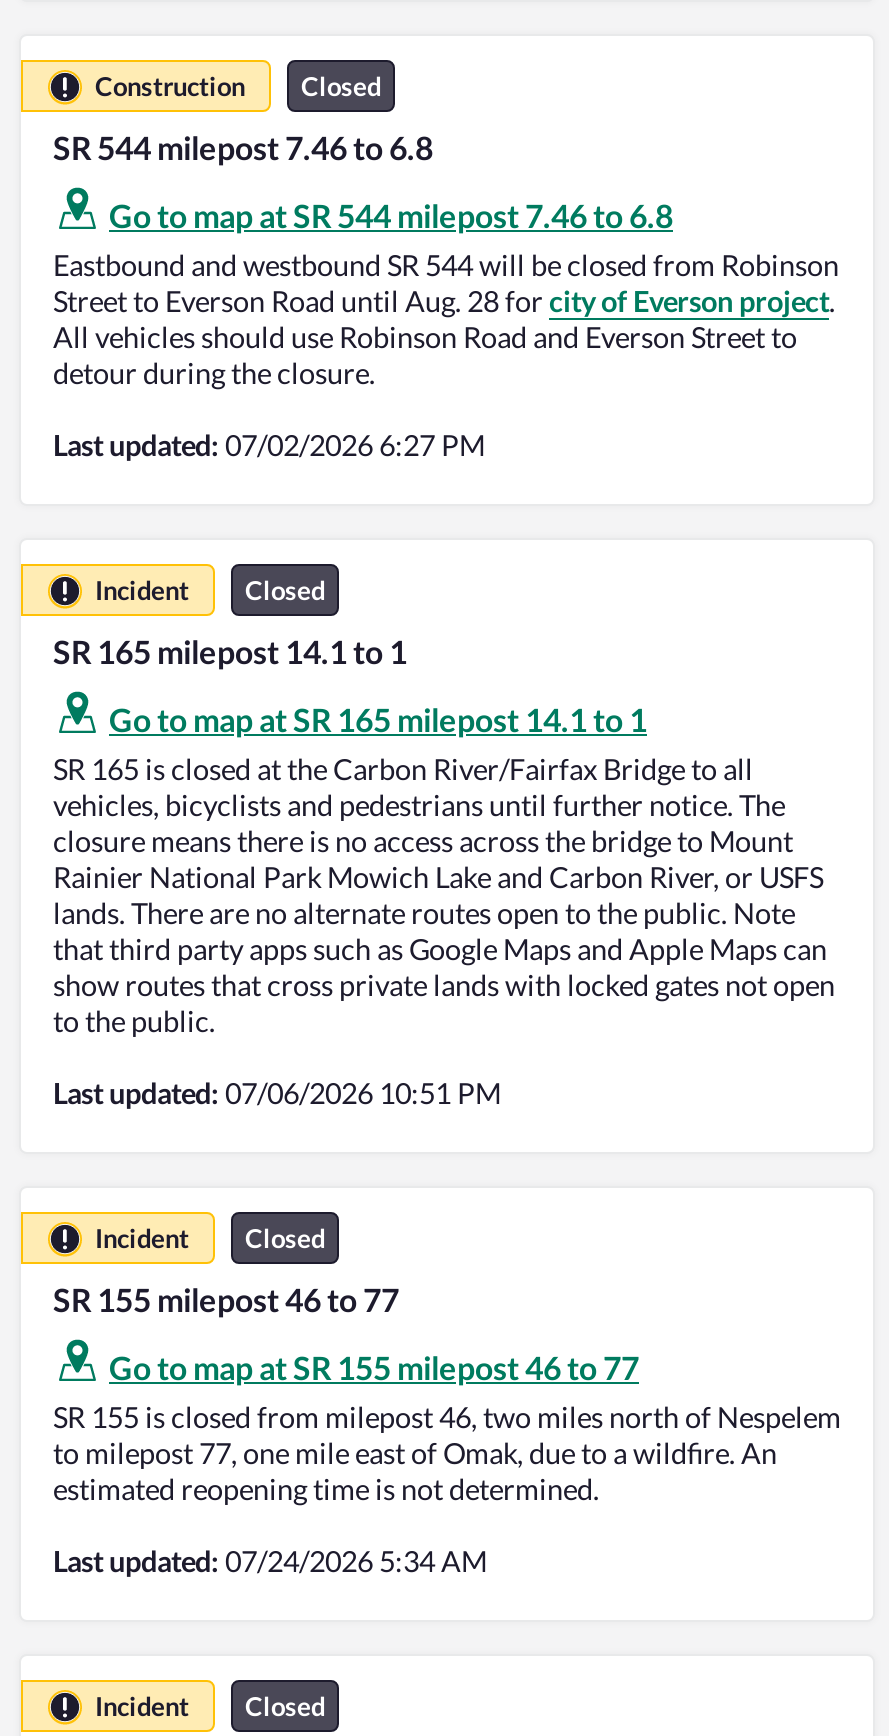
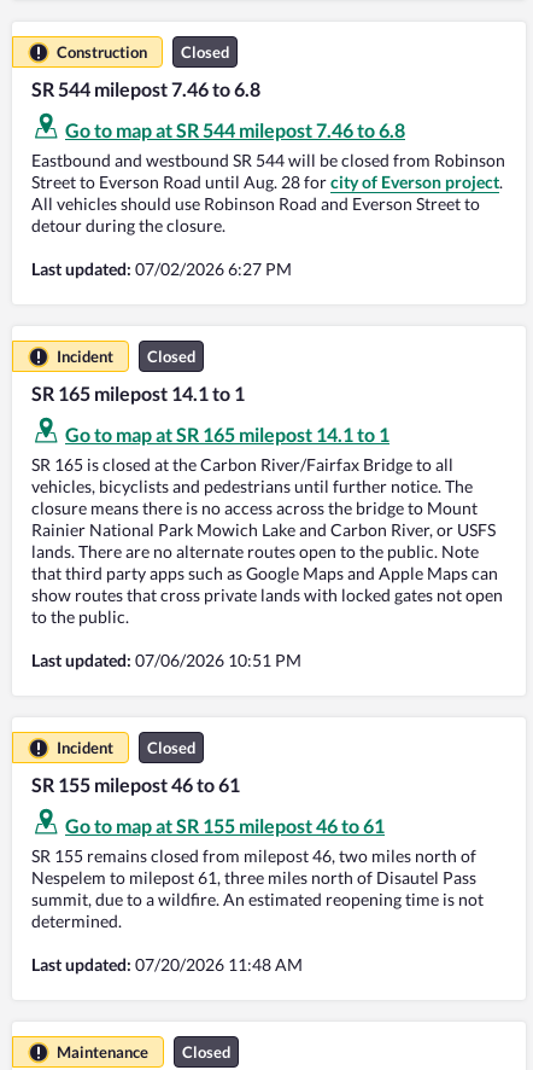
- SR 155 milepost 46 to 77
+ SR 155 milepost 46 to 61

- Go to map at SR 155 milepost 46 to 77
- SR 155 is closed from milepost 46, two miles north of Nespelem
- to milepost 77, one mile east of Omak, due to a wildfire. An
- estimated reopening time is not determined.
+ Go to map at SR 155 milepost 46 to 61
+ SR 155 remains closed from milepost 46, two miles north of
+ Nespelem to milepost 61, three miles north of Disautel Pass
+ summit, due to a wildfire. An estimated reopening time is not
+ determined.

- Last updated: 07/24/2026 5:34 AM
+ Last updated: 07/20/2026 11:48 AM

- Incident
+ Maintenance
